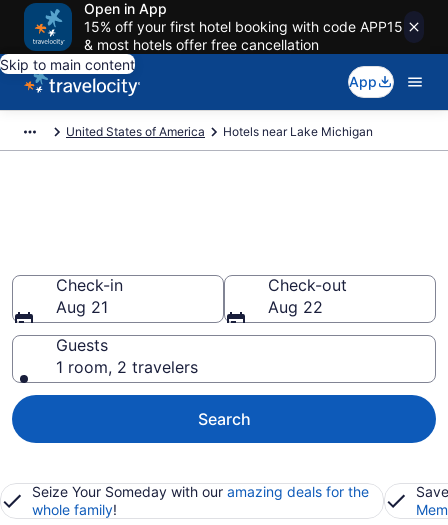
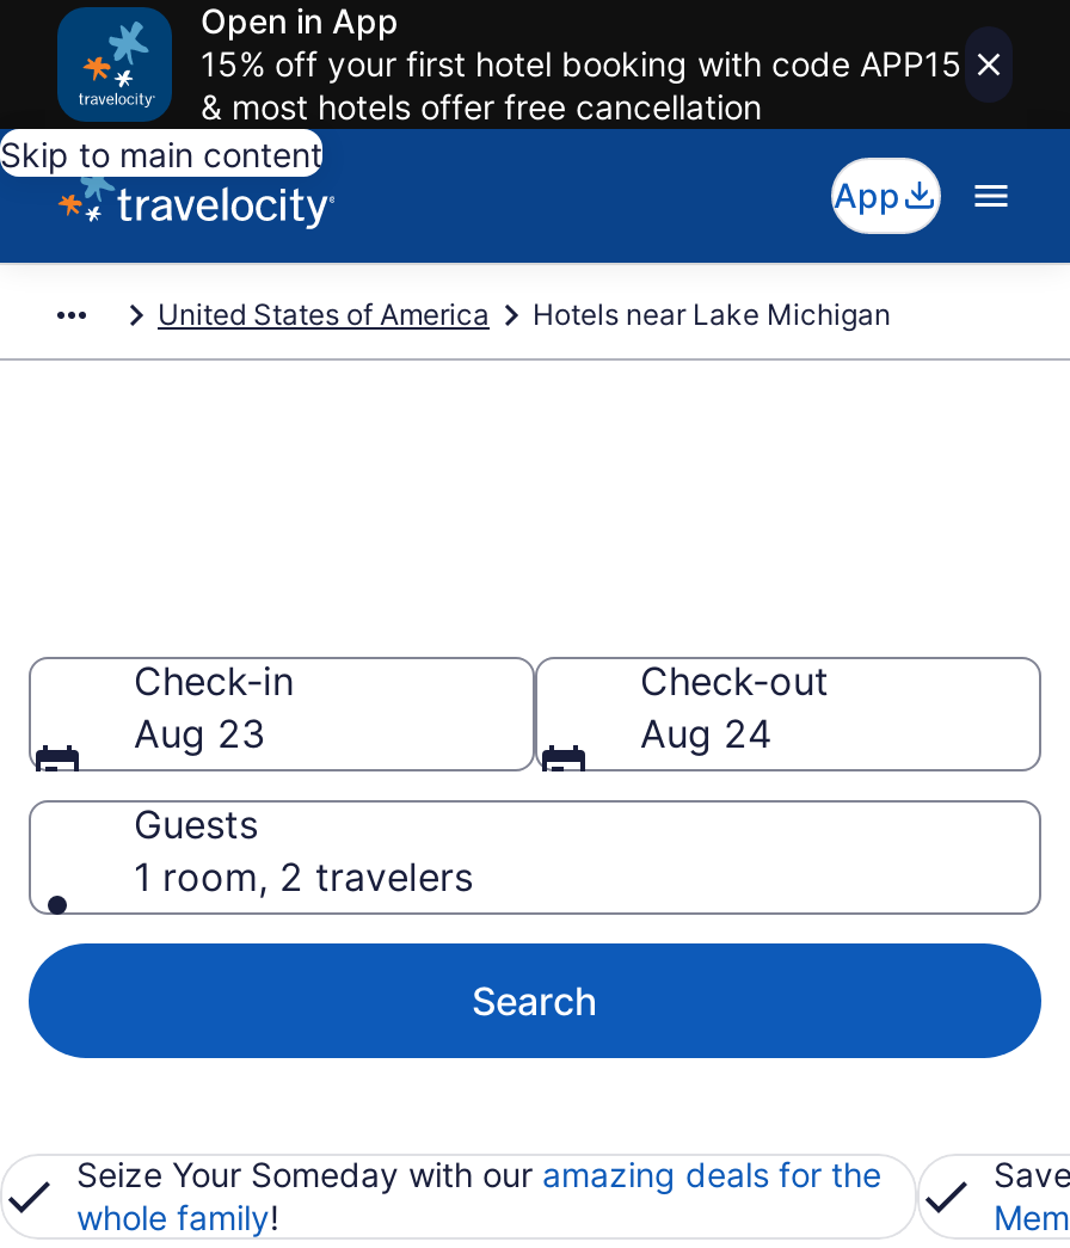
- Aug 21
+ Aug 23

- Aug 22
+ Aug 24
